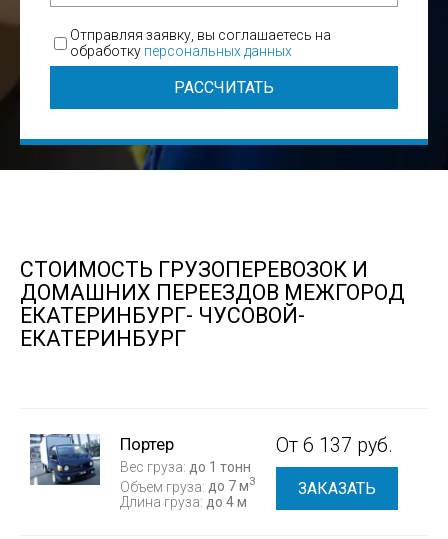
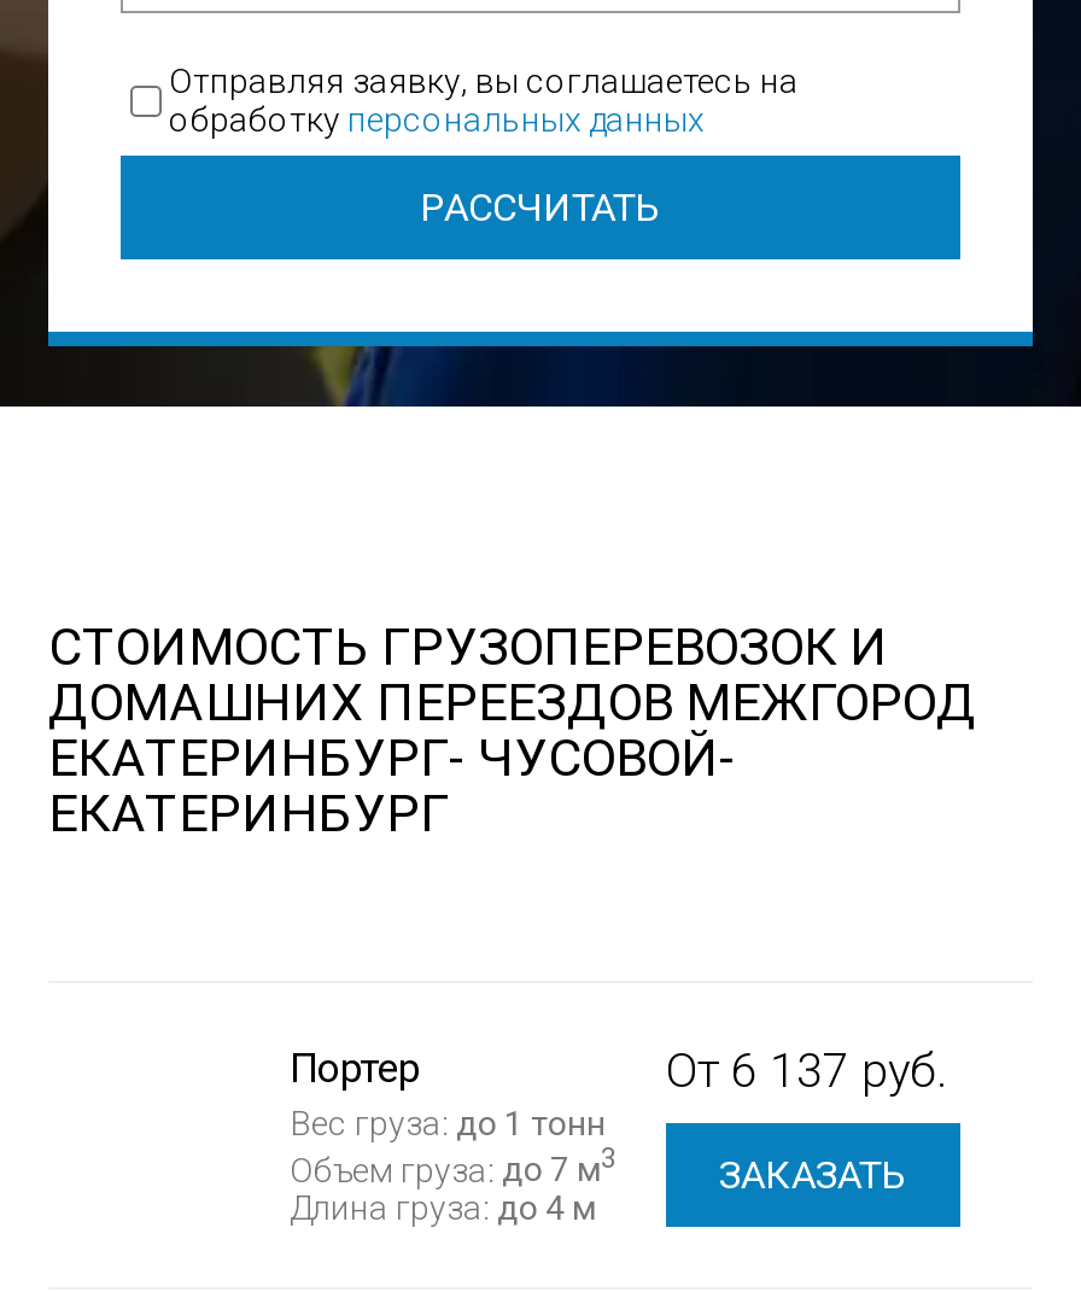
- [image]
